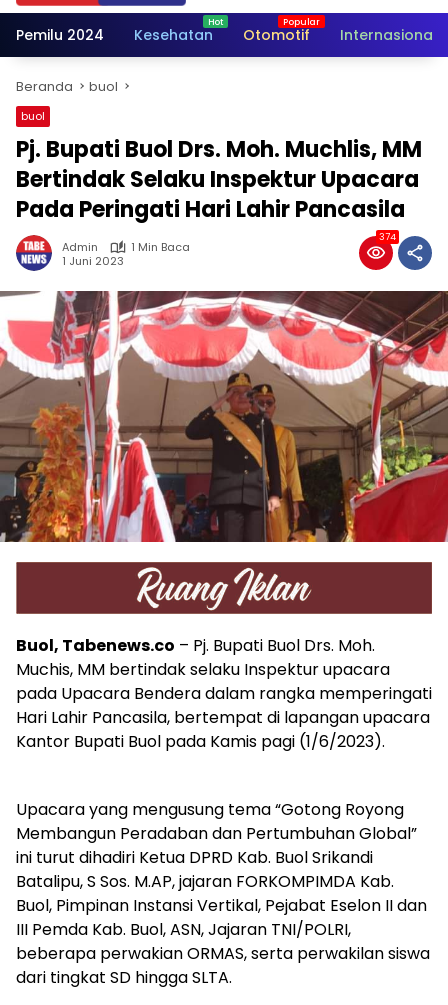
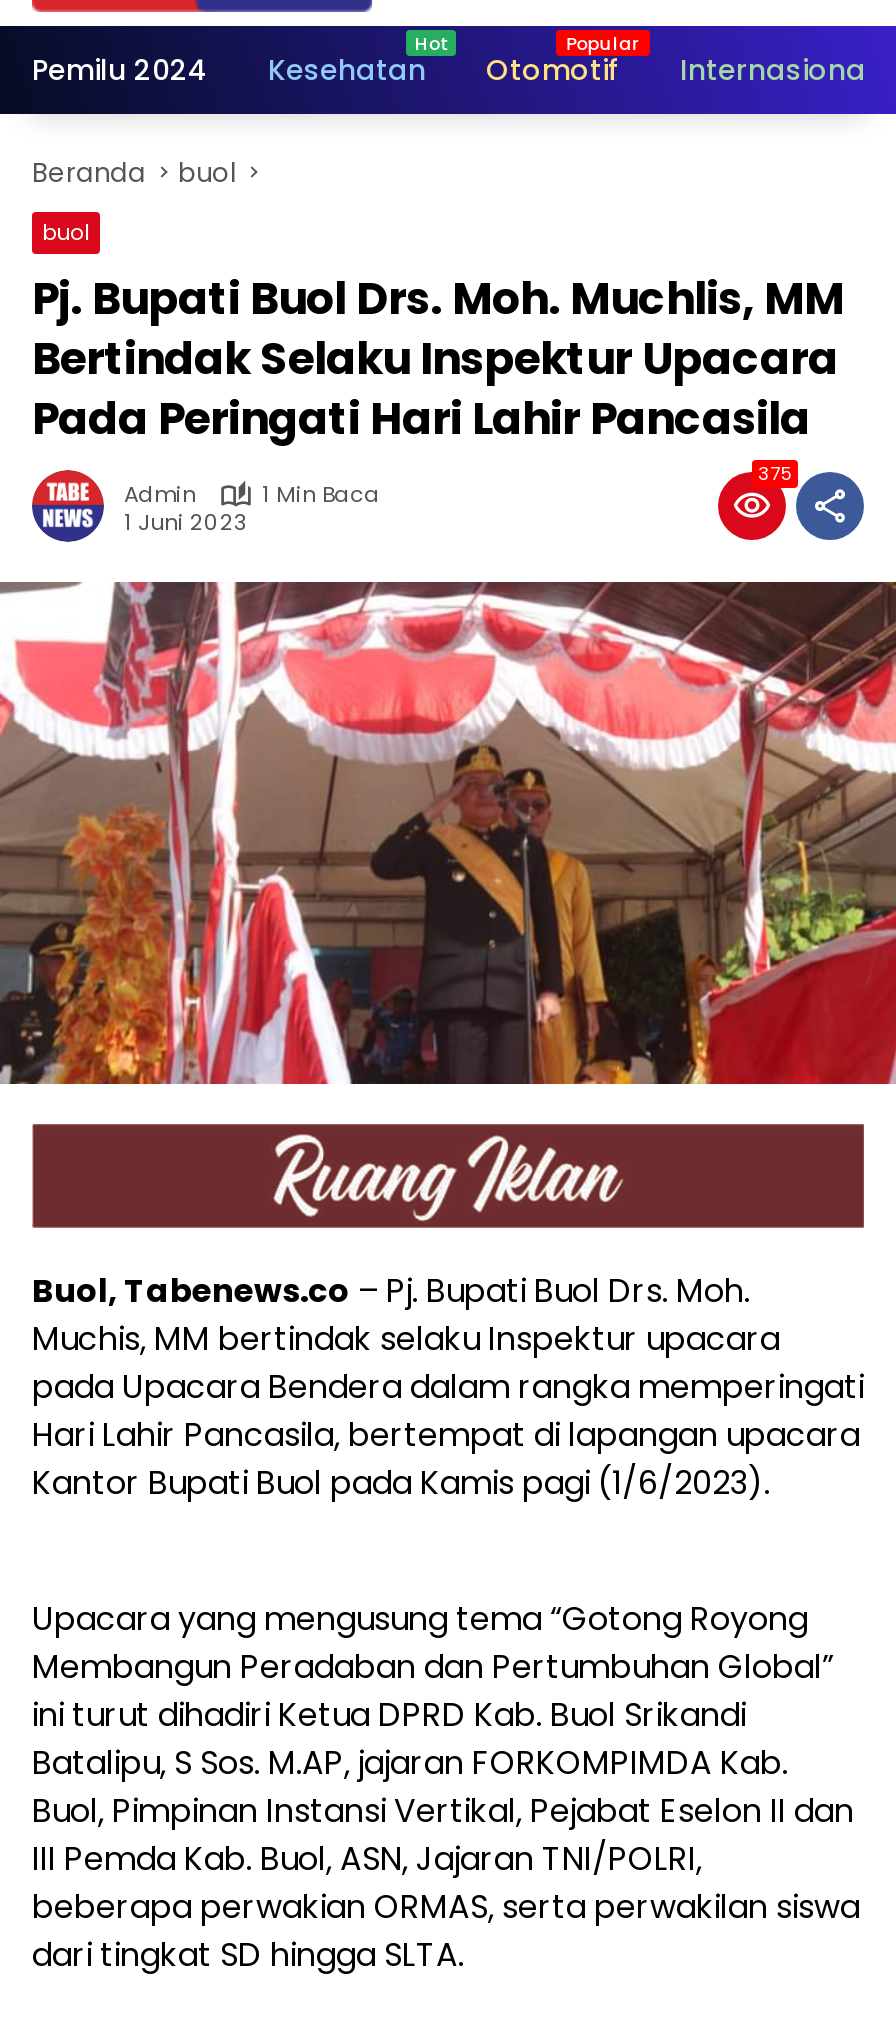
- 374
+ 375
